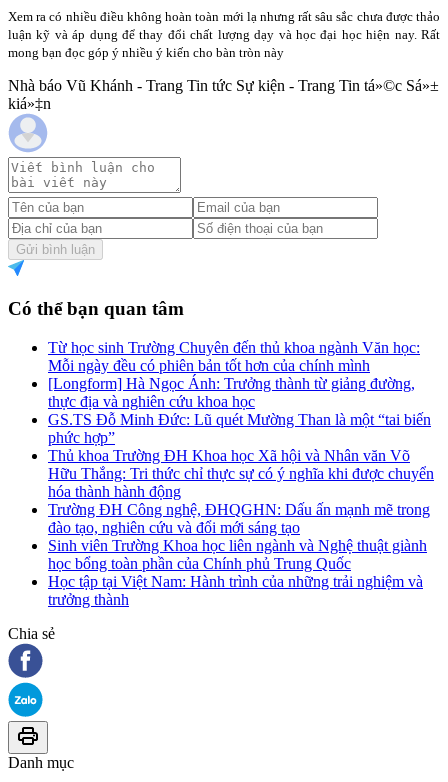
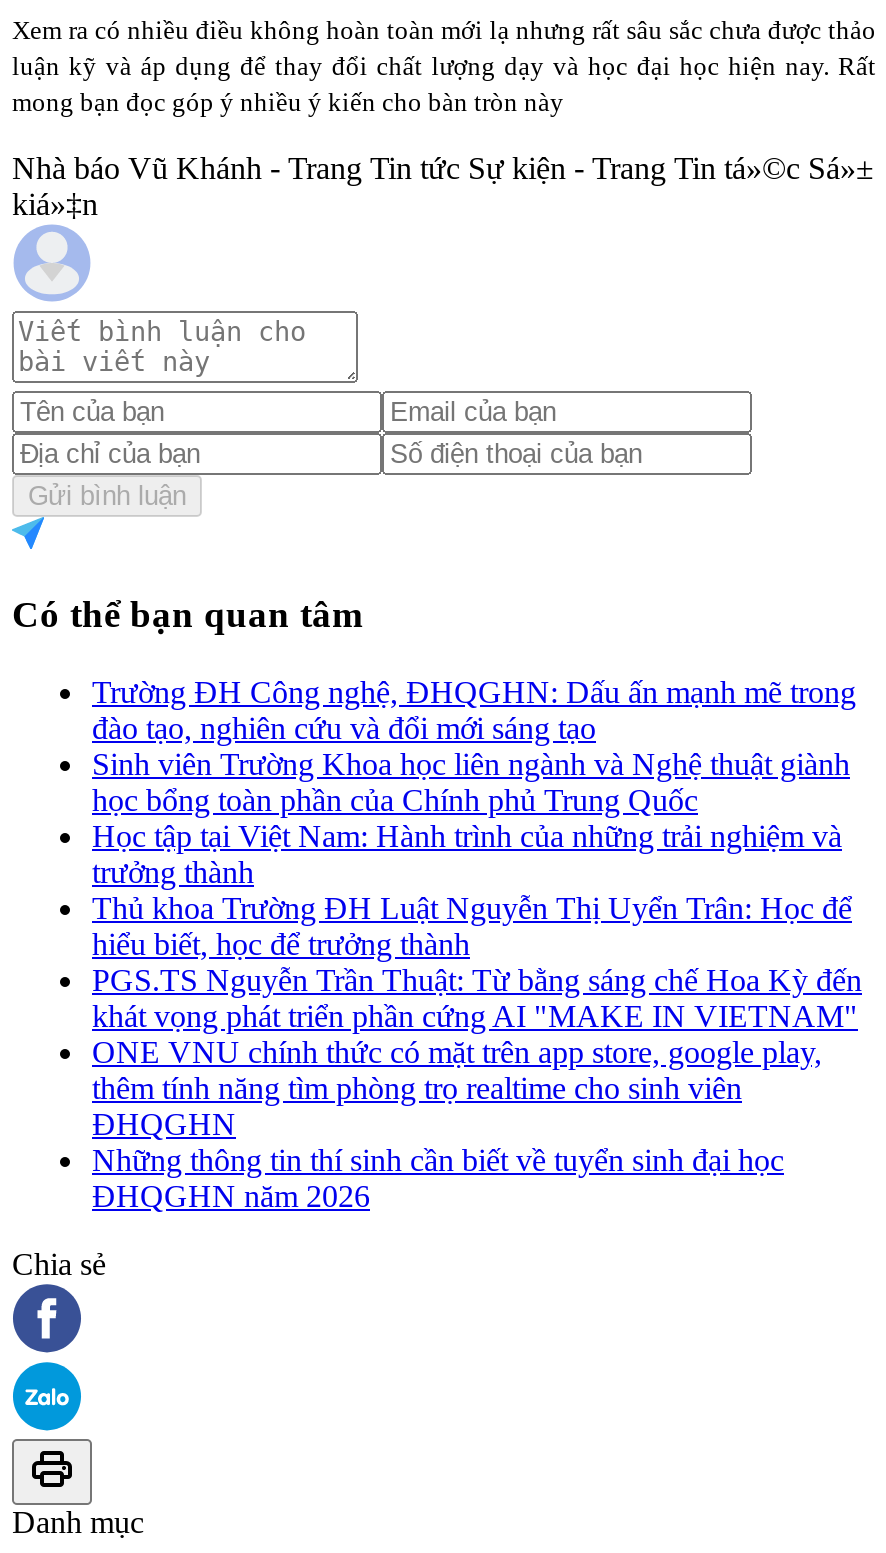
- Từ học sinh Trường Chuyên đến thủ khoa ngành Văn học:
- Mỗi ngày đều có phiên bản tốt hơn của chính mình
- [Longform] Hà Ngọc Ánh: Trưởng thành từ giảng đường,
- thực địa và nghiên cứu khoa học
- GS.TS Đỗ Minh Đức: Lũ quét Mường Than là một “tai biến
- phức hợp”
- Thủ khoa Trường ĐH Khoa học Xã hội và Nhân văn Võ
- Hữu Thắng: Tri thức chỉ thực sự có ý nghĩa khi được chuyển
- hóa thành hành động

moved up: Trường ĐH Công nghệ, ĐHQGHN: Dấu ấn mạnh mẽ trong | đào tạo, nghiên cứu và đổi mới sáng tạo | Sinh viên Trường Khoa học liên ngành và Nghệ thuật giành | học bổng toàn phần của Chính phủ Trung Quốc | Học tập tại Việt Nam: Hành trình của những trải nghiệm và | trưởng thành

+ Thủ khoa Trường ĐH Luật Nguyễn Thị Uyển Trân: Học để
+ hiểu biết, học để trưởng thành
+ PGS.TS Nguyễn Trần Thuật: Từ bằng sáng chế Hoa Kỳ đến
+ khát vọng phát triển phần cứng AI "MAKE IN VIETNAM"
+ ONE VNU chính thức có mặt trên app store, google play,
+ thêm tính năng tìm phòng trọ realtime cho sinh viên
+ ĐHQGHN
+ Những thông tin thí sinh cần biết về tuyển sinh đại học
+ ĐHQGHN năm 2026
